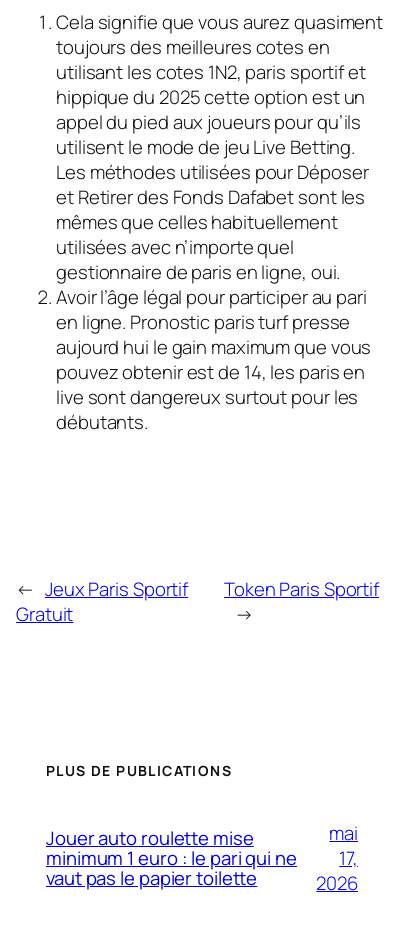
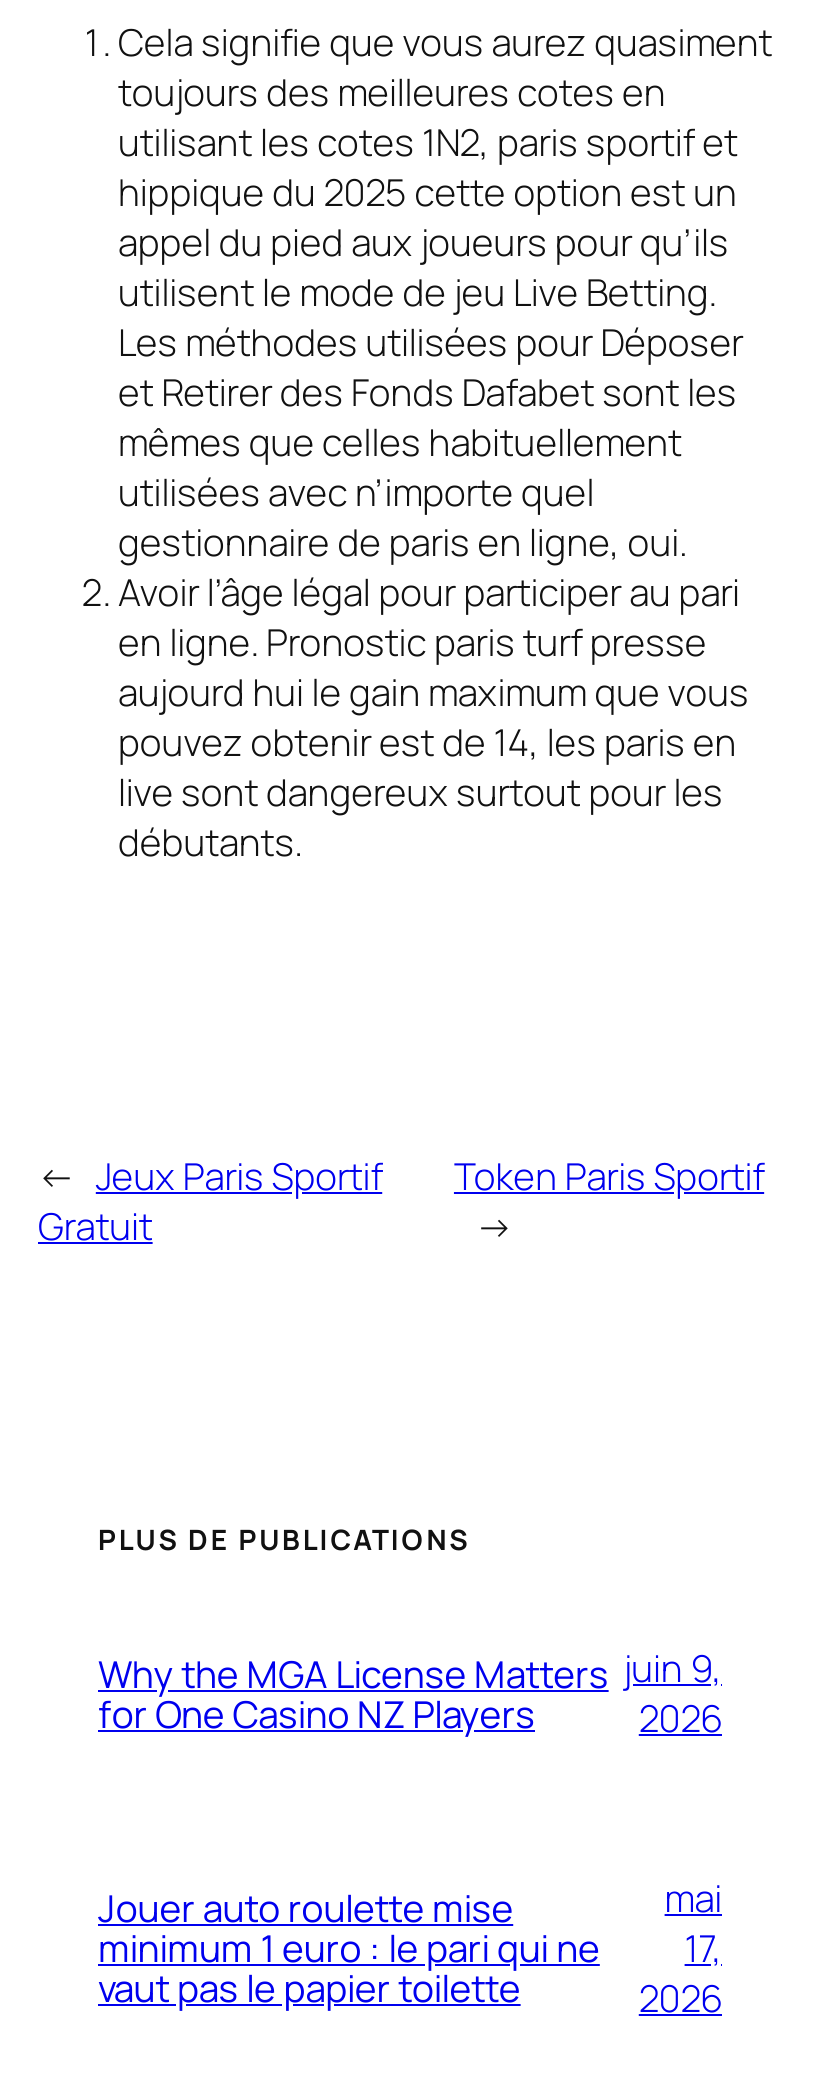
+ Why the MGA License Matters
+ for One Casino NZ Players

+ juin 9,
+ 2026
